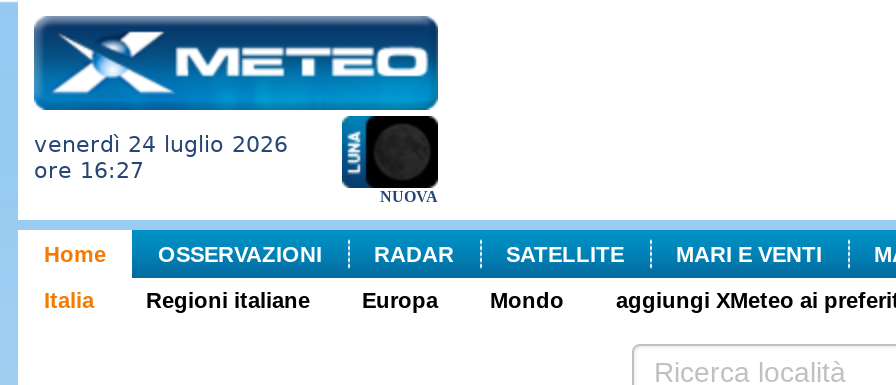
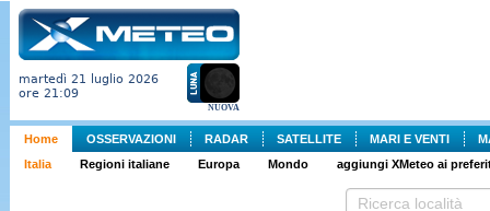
- venerdì 24 luglio 2026
+ martedì 21 luglio 2026

- ore 16:27
+ ore 21:09
